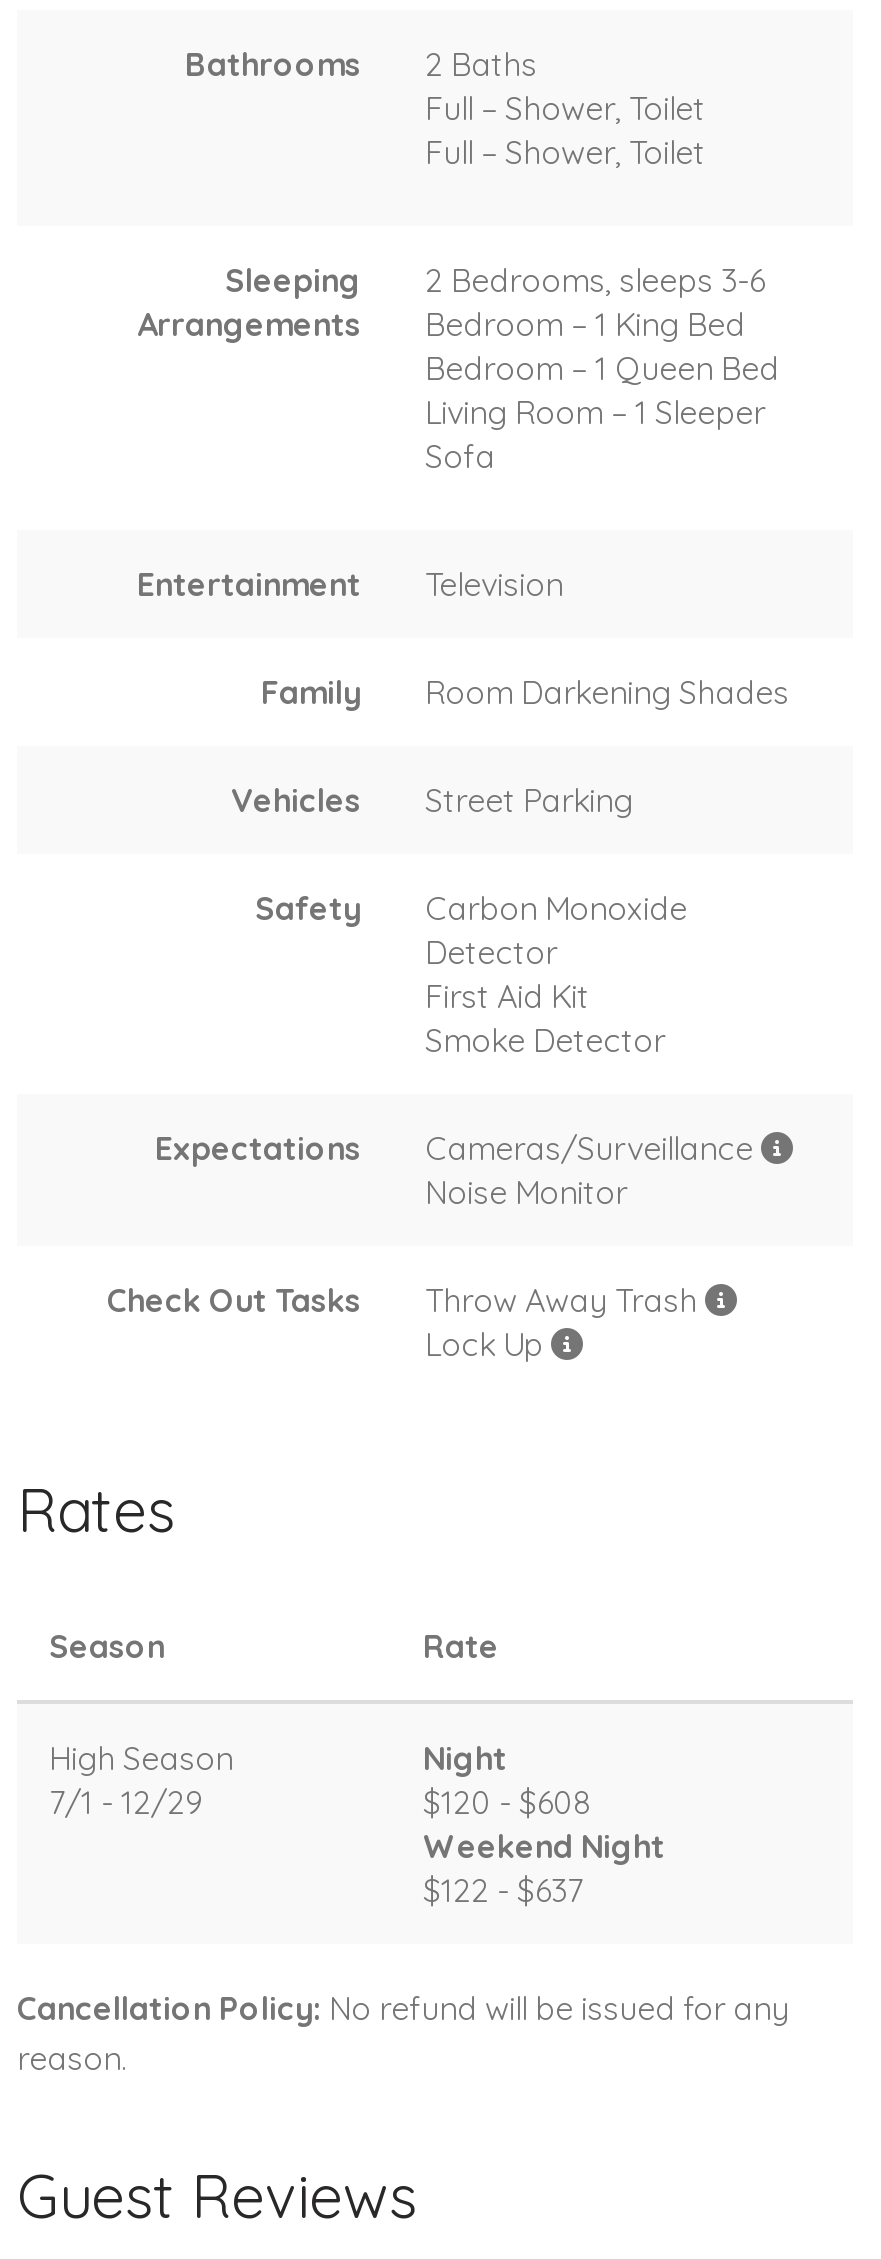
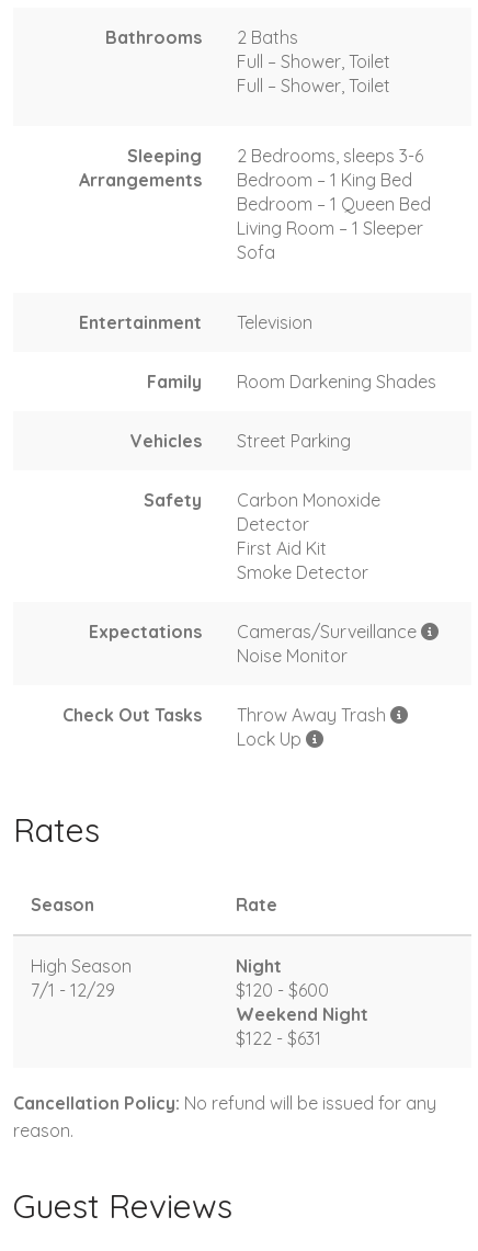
- $120 - $608
+ $120 - $600

- $122 - $637
+ $122 - $631
